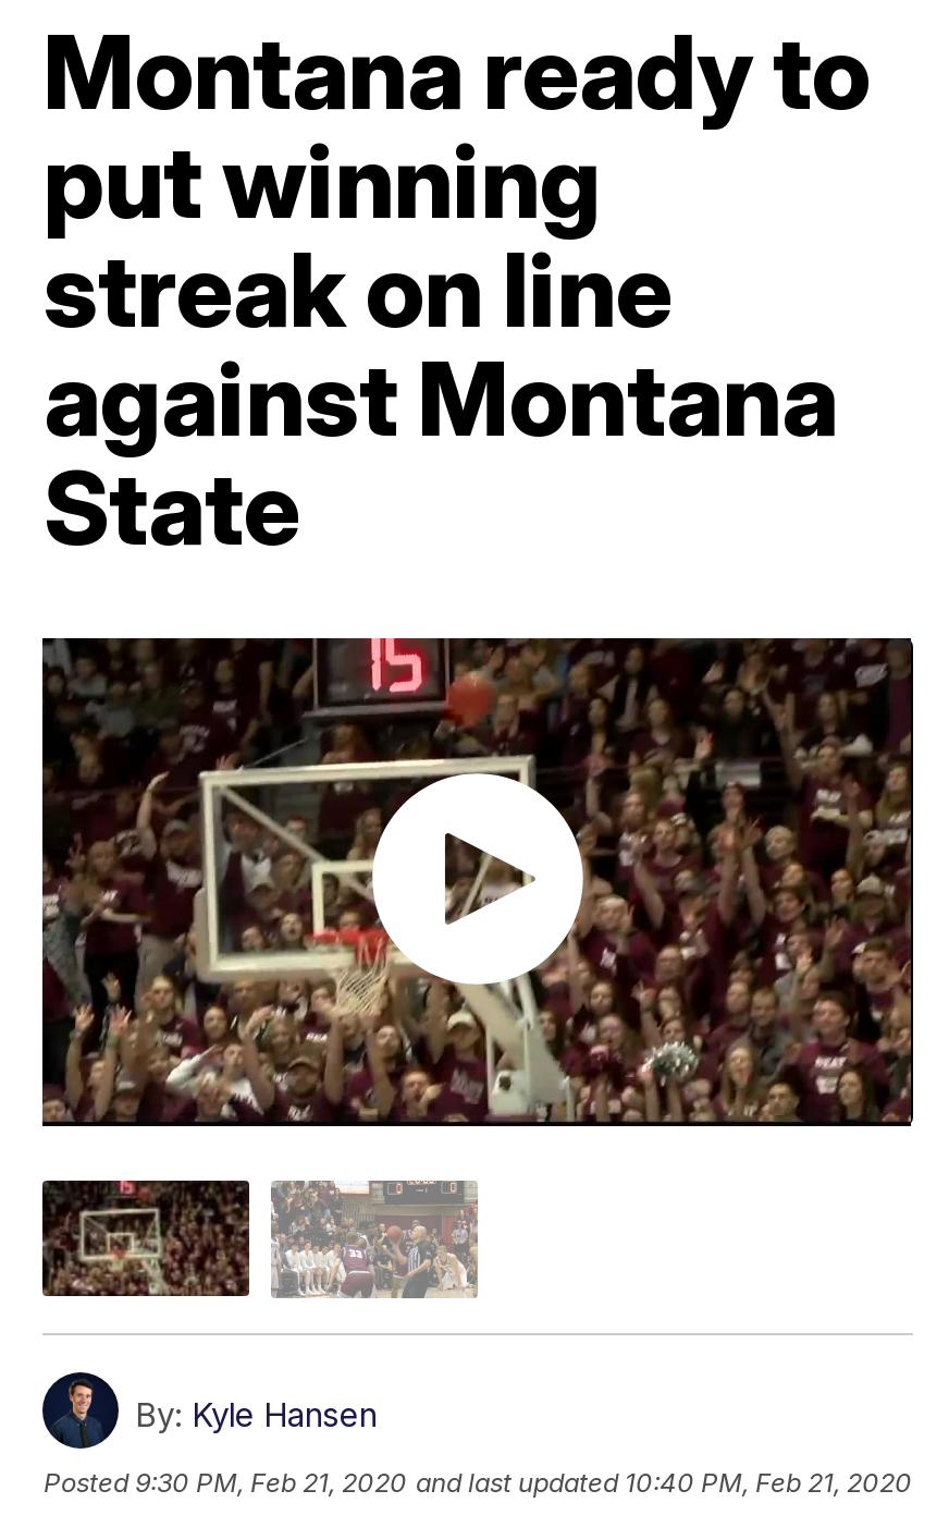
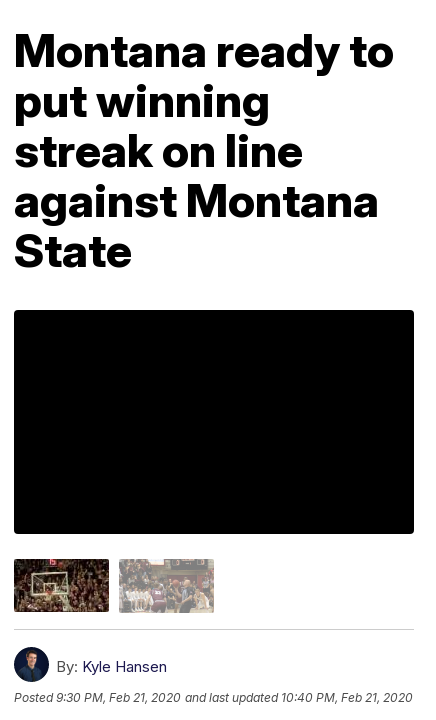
- [image]
